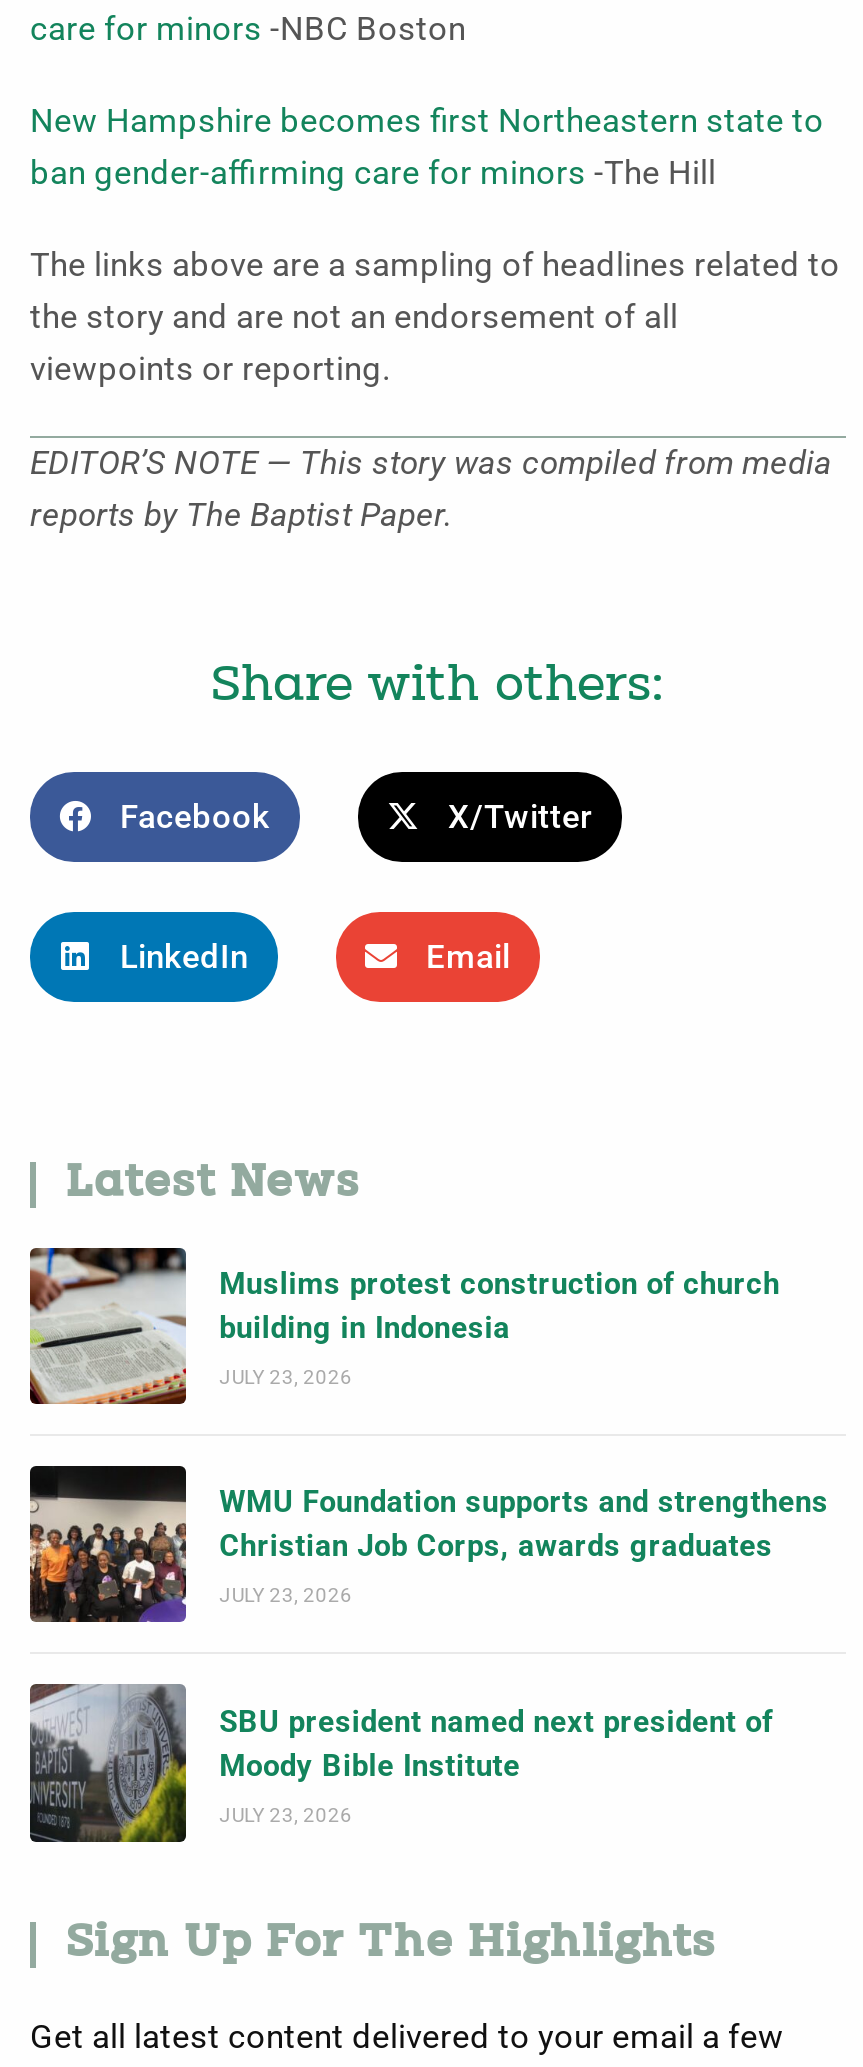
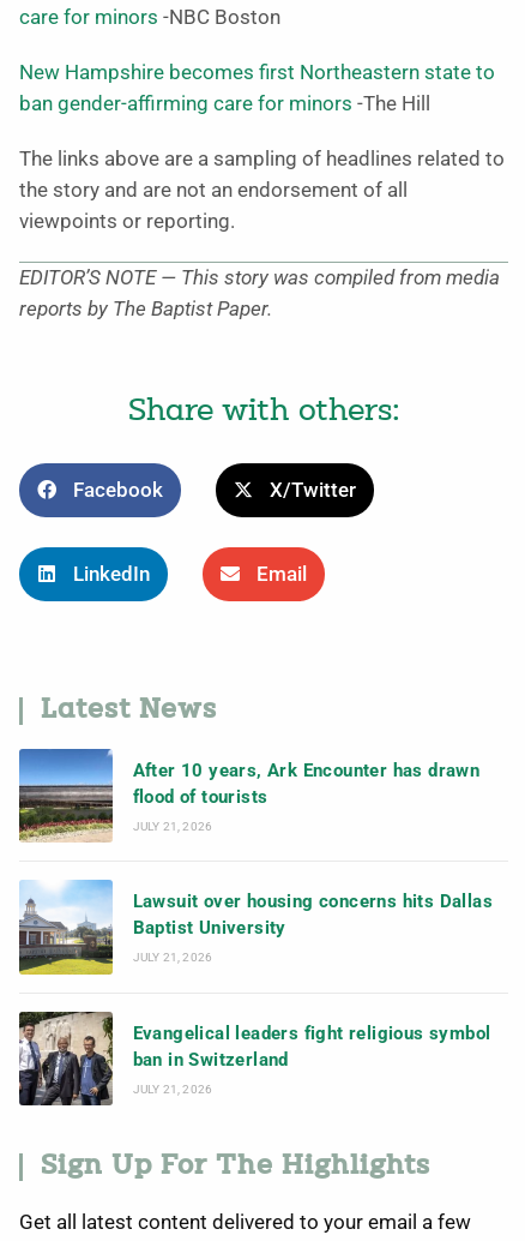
- [image]
- Muslims protest construction of church
- building in Indonesia
+ [image]
+ After 10 years, Ark Encounter has drawn
+ flood of tourists

- JULY 23, 2026
+ JULY 21, 2026

- [image]
- WMU Foundation supports and strengthens
- Christian Job Corps, awards graduates
+ [image]
+ Lawsuit over housing concerns hits Dallas
+ Baptist University

- JULY 23, 2026
+ JULY 21, 2026

- [image]
- SBU president named next president of
- Moody Bible Institute
+ [image]
+ Evangelical leaders fight religious symbol
+ ban in Switzerland

- JULY 23, 2026
+ JULY 21, 2026
